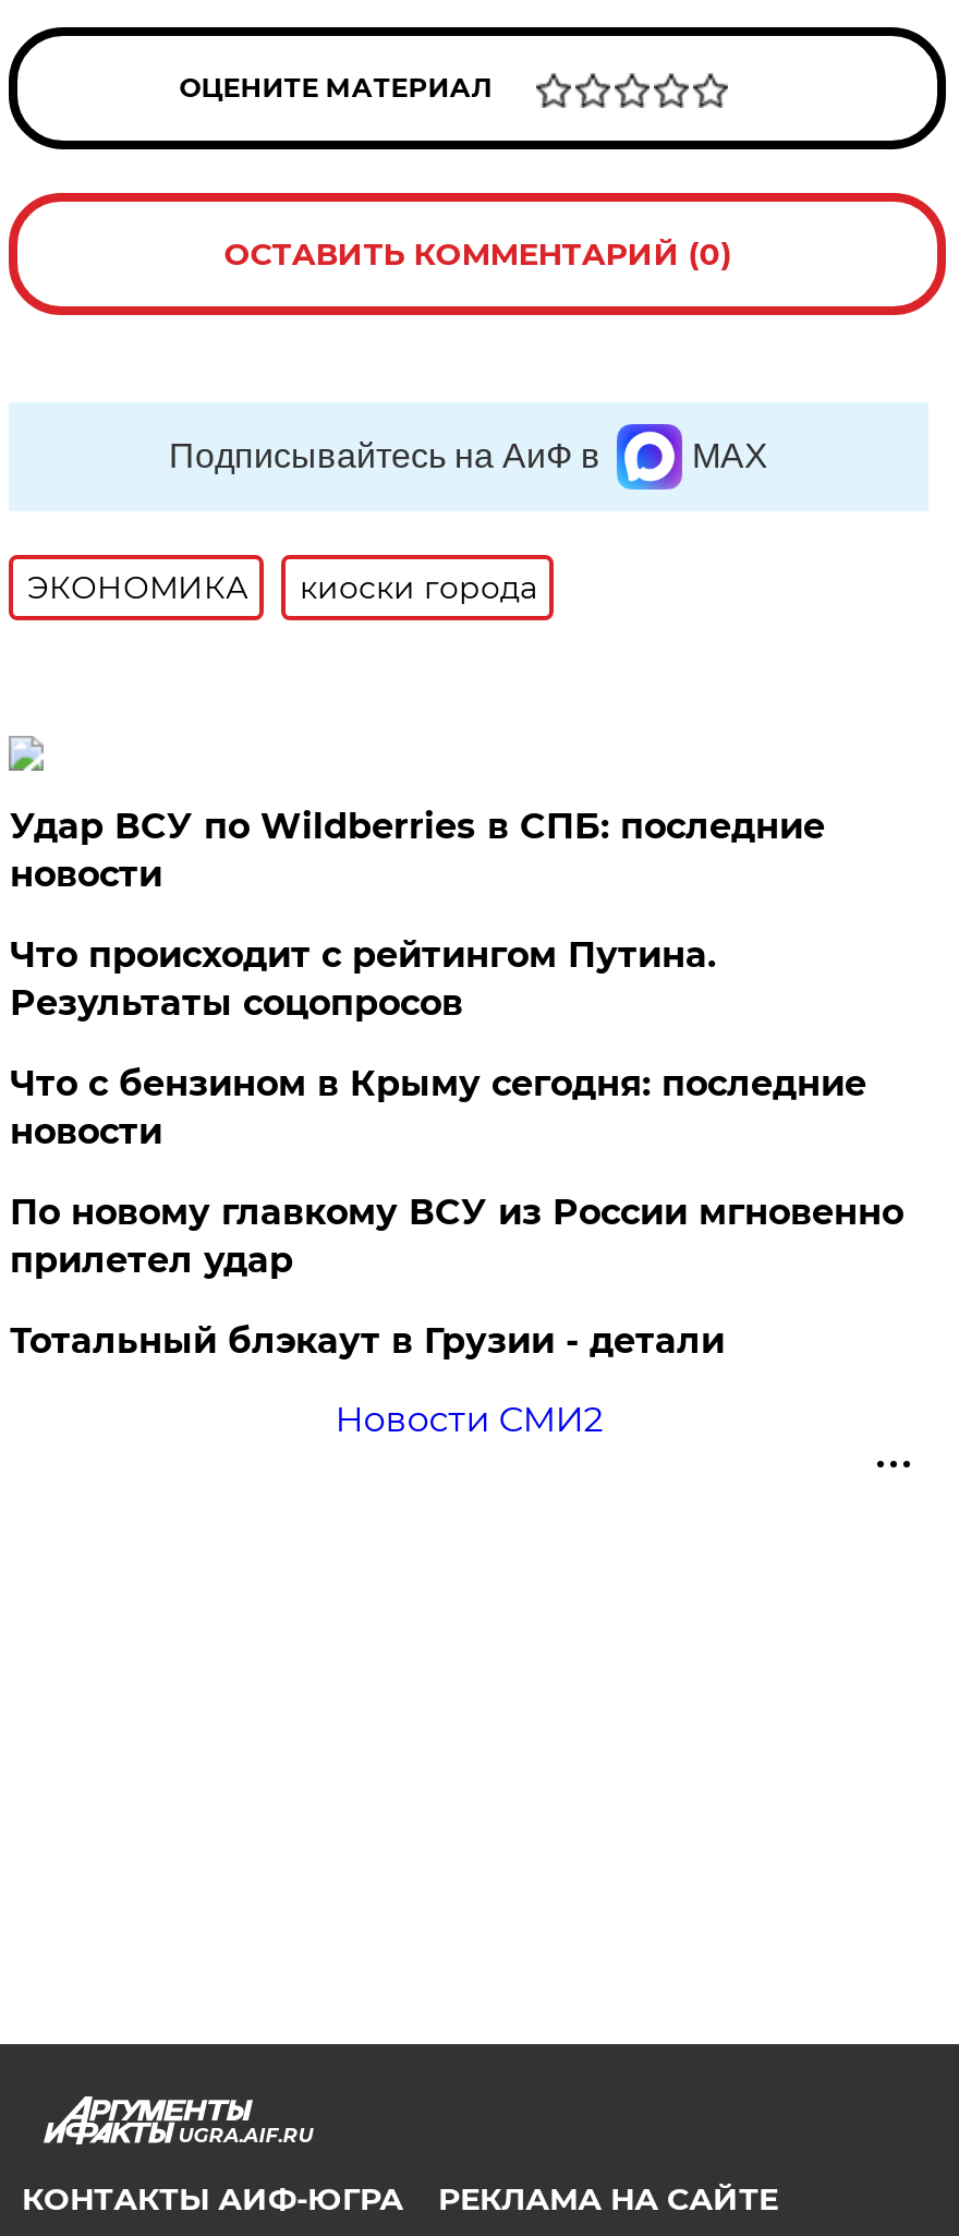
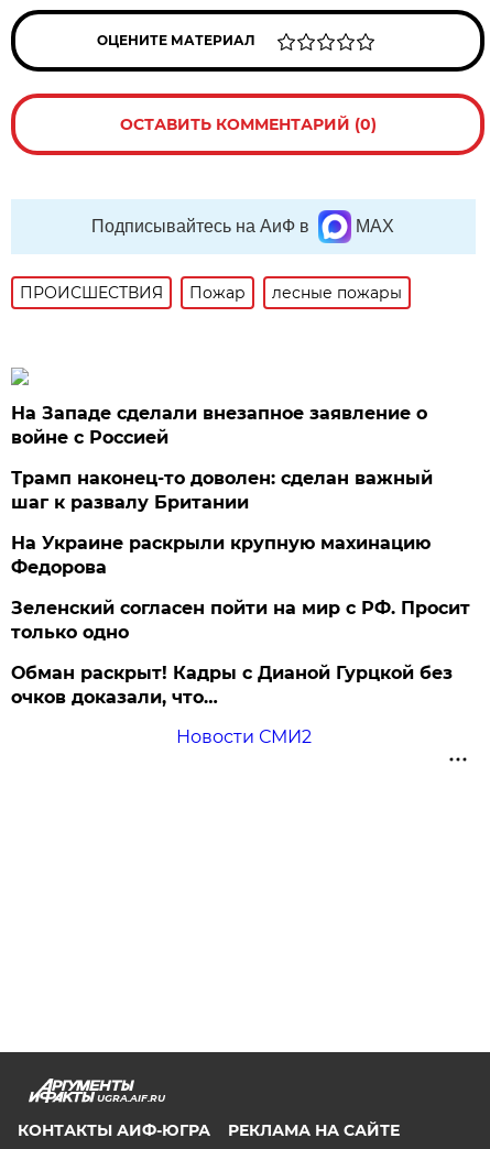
- ЭКОНОМИКА
- киоски города
+ ПРОИСШЕСТВИЯ
+ Пожар
+ лесные пожары

- Удар ВСУ по Wildberries в СПБ: последние
- новости
+ На Западе сделали внезапное заявление о
+ войне с Россией

- Что происходит с рейтингом Путина.
- Результаты соцопросов
+ Трамп наконец-то доволен: сделан важный
+ шаг к развалу Британии

- Что с бензином в Крыму сегодня: последние
- новости
+ На Украине раскрыли крупную махинацию
+ Федорова

- По новому главкому ВСУ из России мгновенно
- прилетел удар
+ Зеленский согласен пойти на мир с РФ. Просит
+ только одно

- Тотальный блэкаут в Грузии - детали
+ Обман раскрыт! Кадры с Дианой Гурцкой без
+ очков доказали, что…
